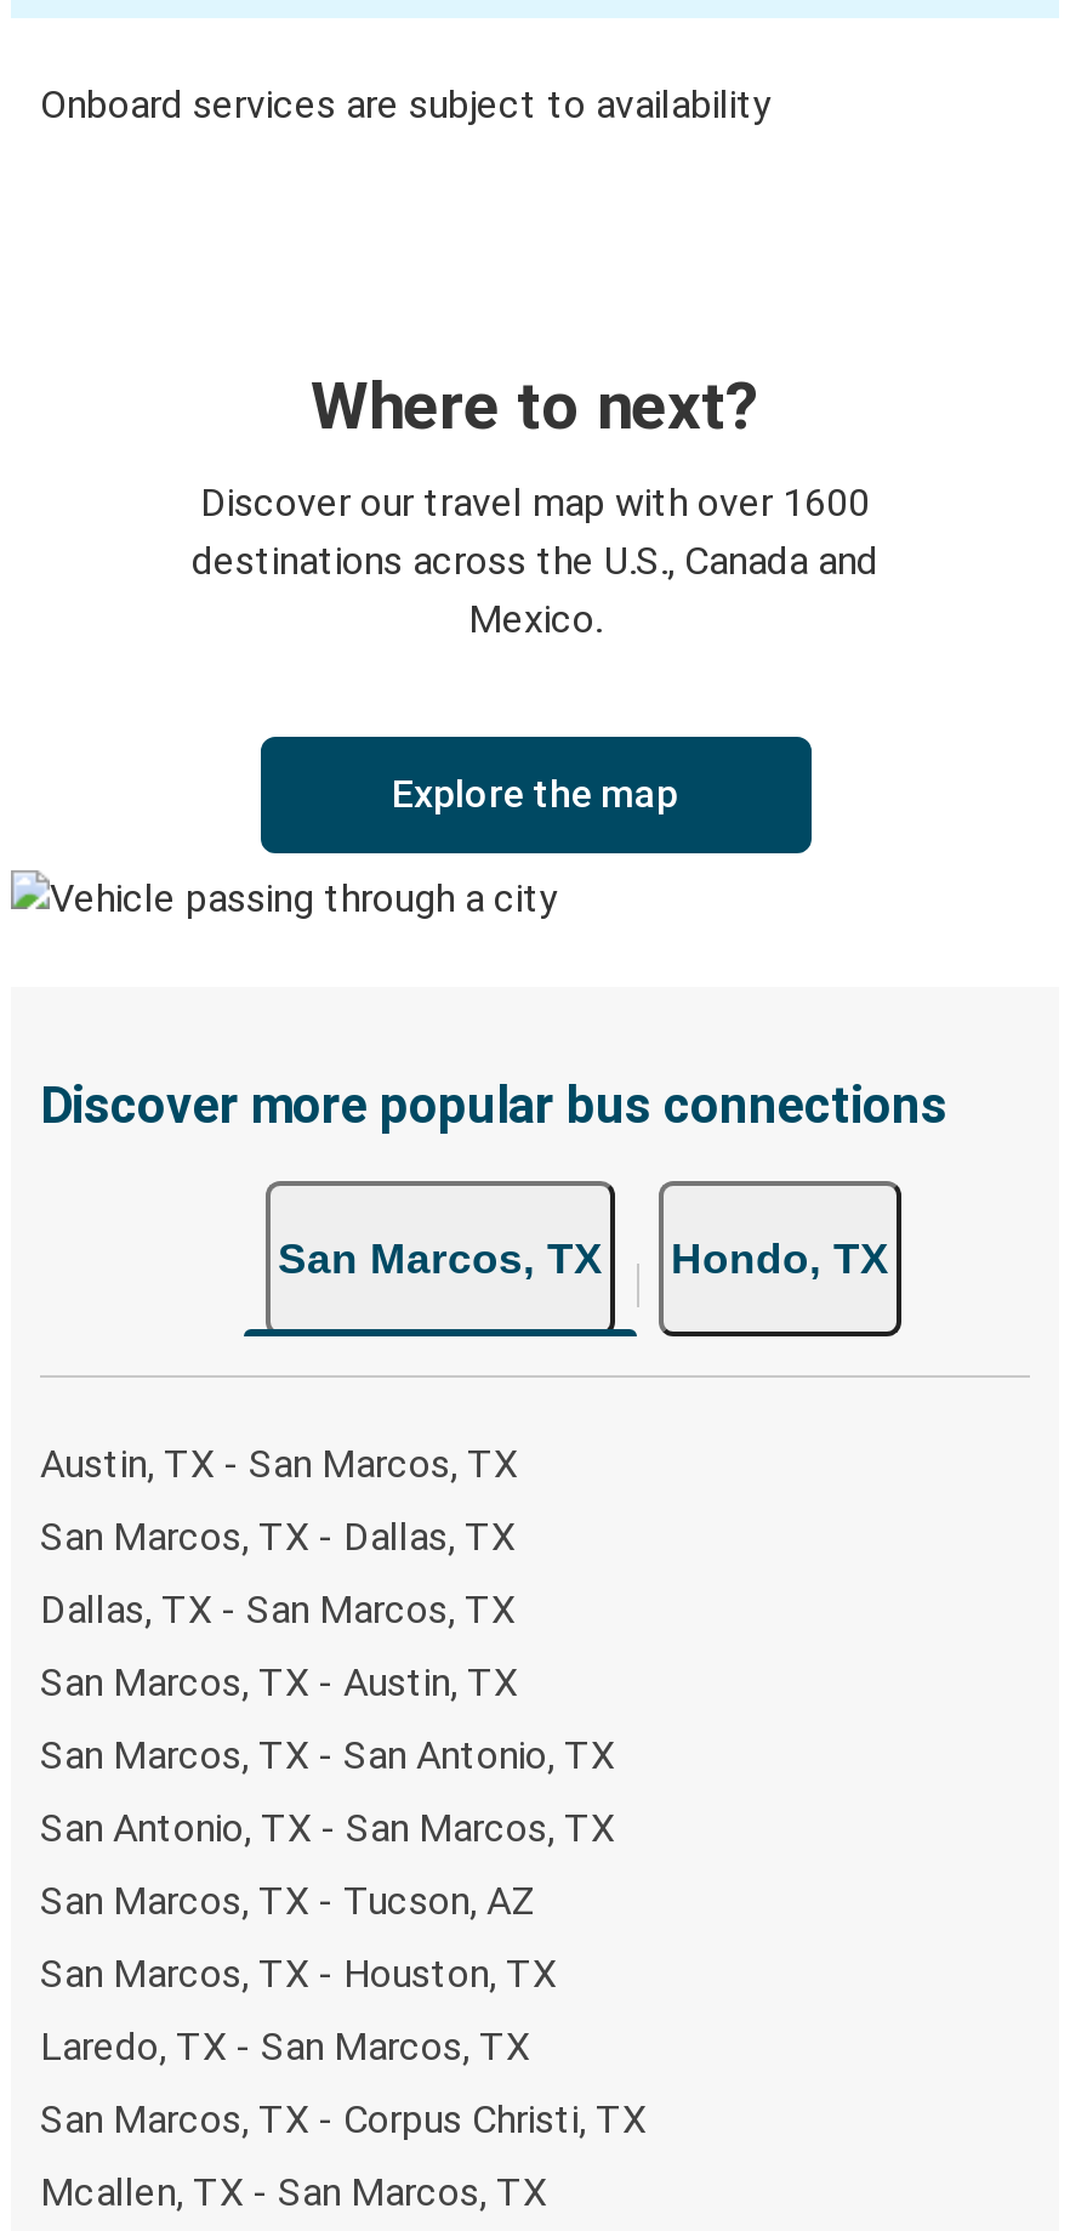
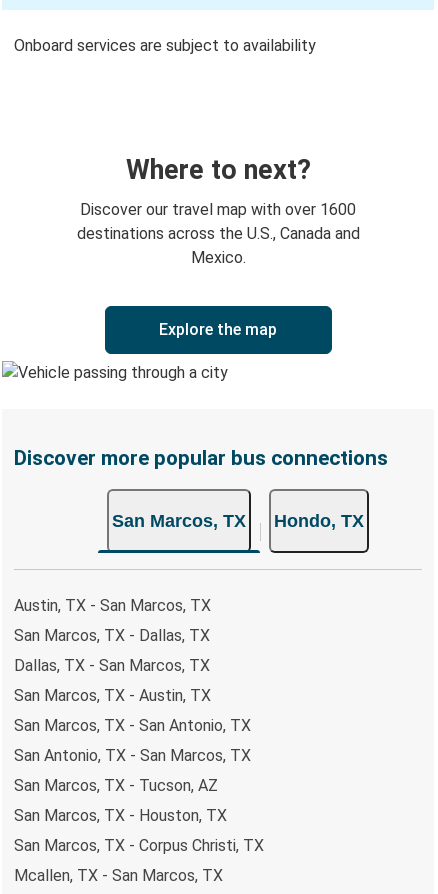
- Laredo, TX - San Marcos, TX
